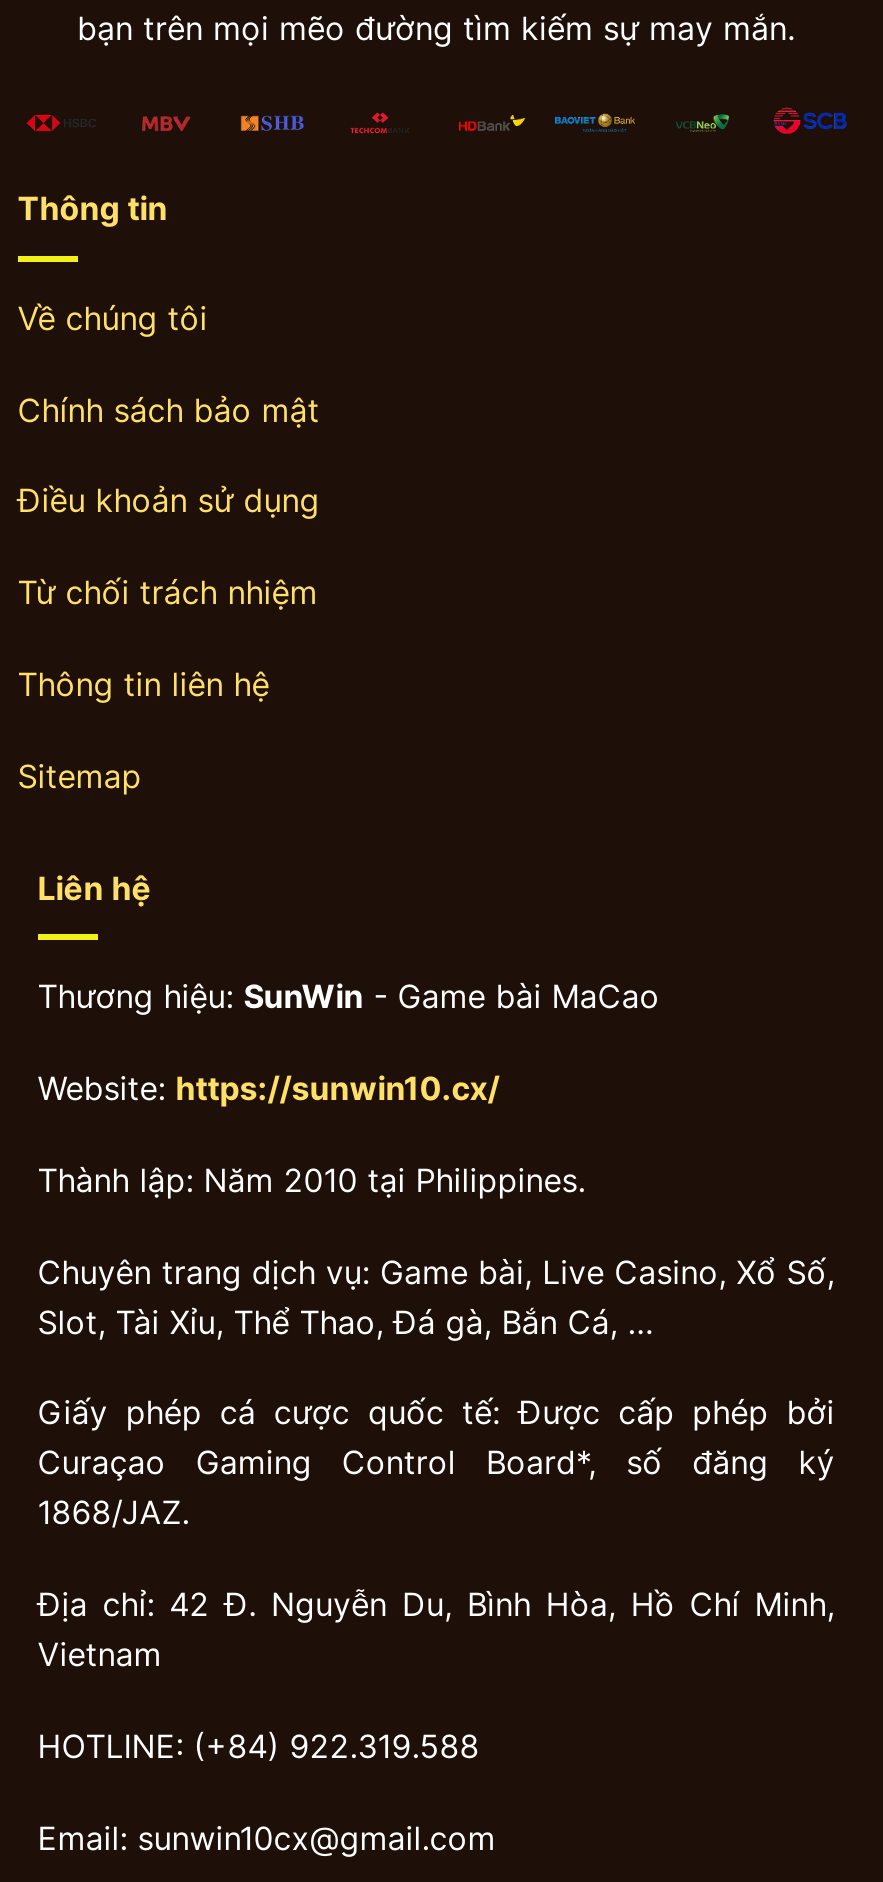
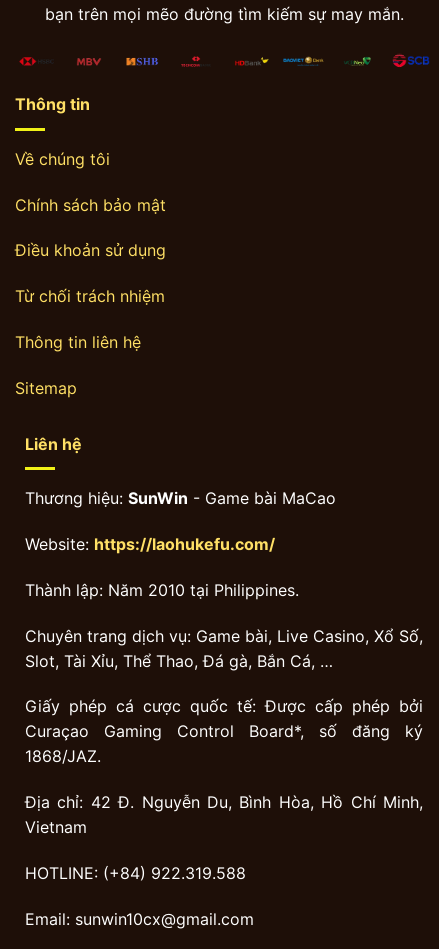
- Website: https://sunwin10.cx/
+ Website: https://laohukefu.com/
